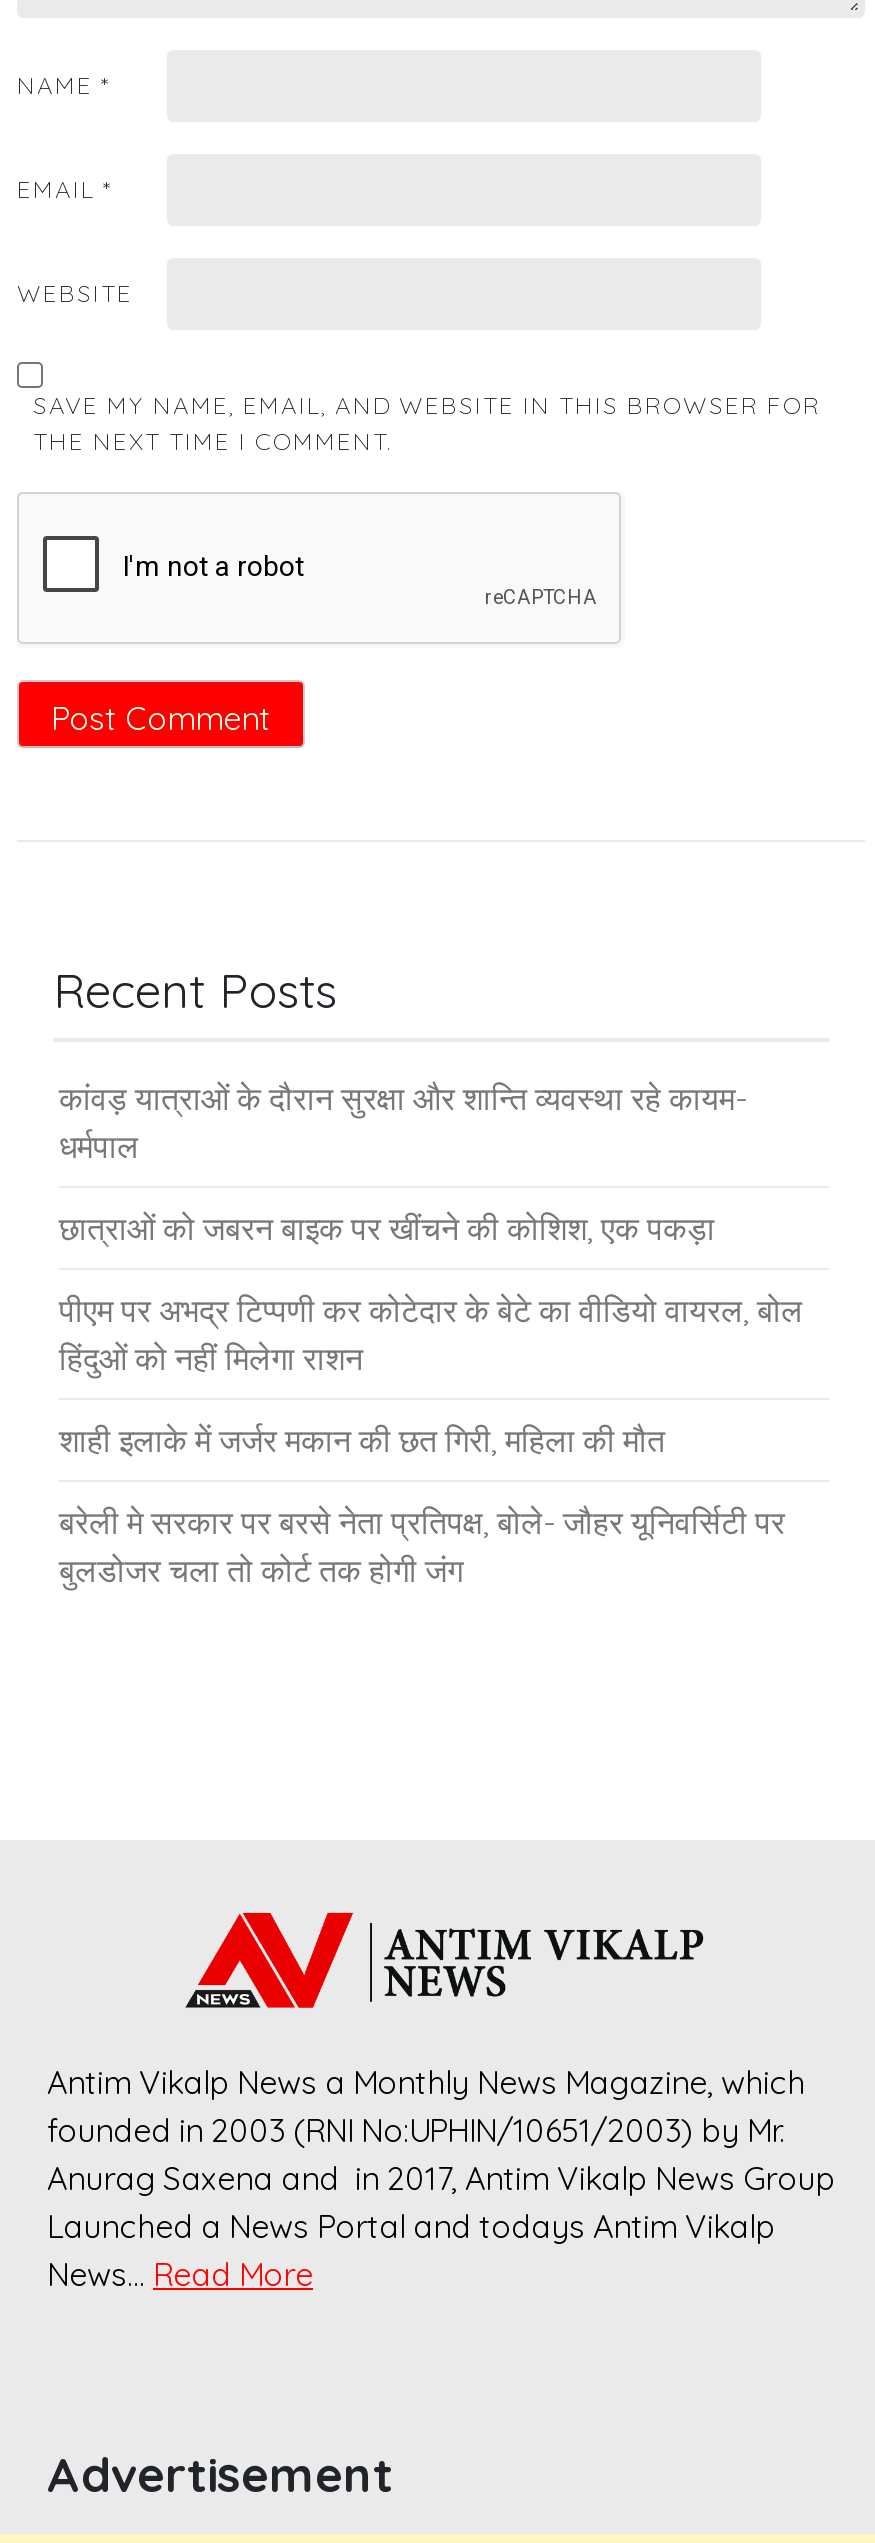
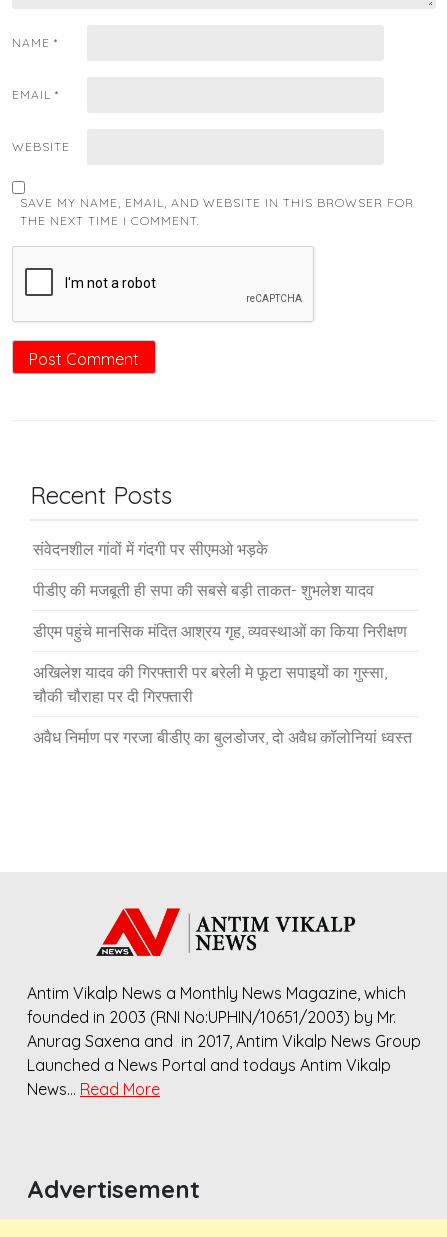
- कांवड़ यात्राओं के दौरान सुरक्षा और शान्ति व्यवस्था रहे कायम-
- धर्मपाल
+ संवेदनशील गांवों में गंदगी पर सीएमओ भड़के

- छात्राओं को जबरन बाइक पर खींचने की कोशिश, एक पकड़ा
+ पीडीए की मजबूती ही सपा की सबसे बड़ी ताकत- शुभलेश यादव

- पीएम पर अभद्र टिप्पणी कर कोटेदार के बेटे का वीडियो वायरल, बोल
- हिंदुओं को नहीं मिलेगा राशन
+ डीएम पहुंचे मानसिक मंदित आश्रय गृह, व्यवस्थाओं का किया निरीक्षण

- शाही इलाके में जर्जर मकान की छत गिरी, महिला की मौत
+ अखिलेश यादव की गिरफ्तारी पर बरेली मे फूटा सपाइयों का गुस्सा,
+ चौकी चौराहा पर दी गिरफ्तारी

- बरेली मे सरकार पर बरसे नेता प्रतिपक्ष, बोले- जौहर यूनिवर्सिटी पर
- बुलडोजर चला तो कोर्ट तक होगी जंग
+ अवैध निर्माण पर गरजा बीडीए का बुलडोजर, दो अवैध कॉलोनियां ध्वस्त
